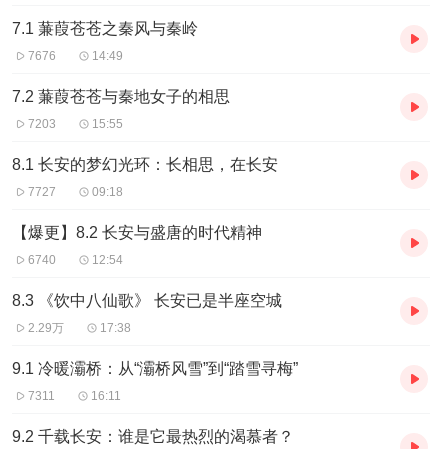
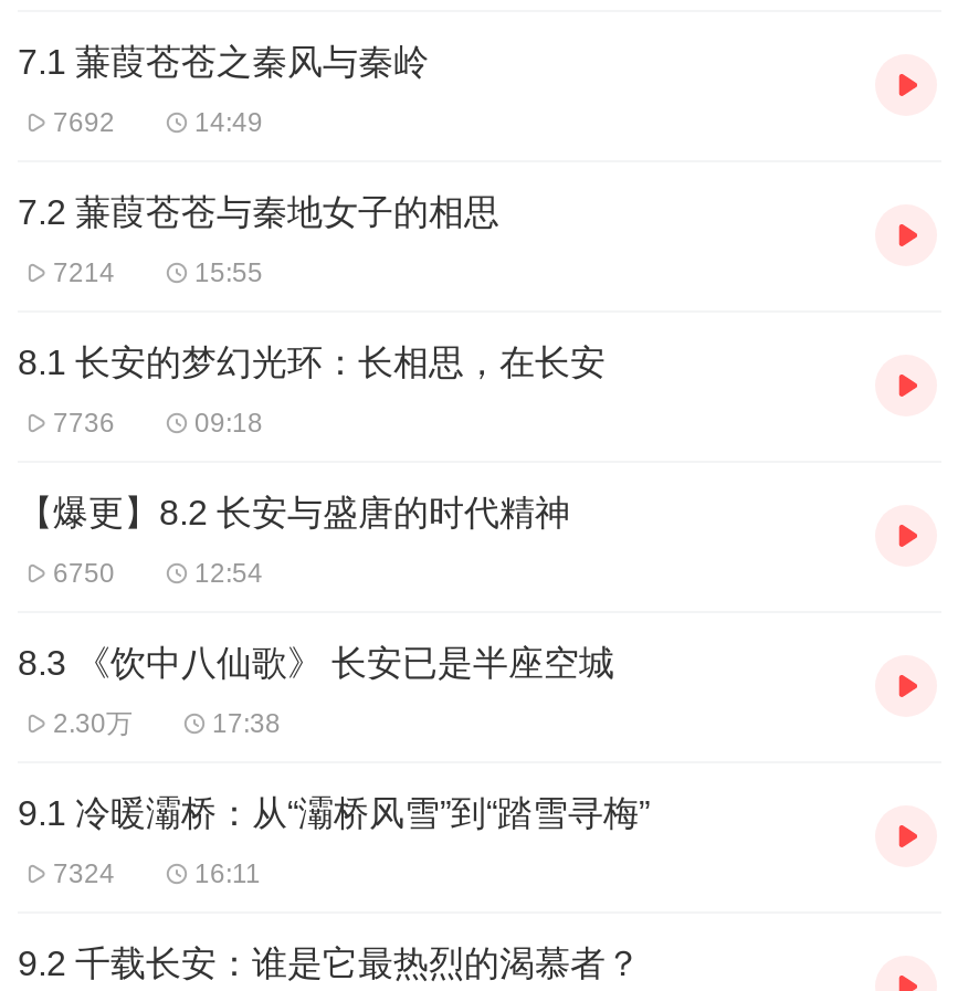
- 7676
+ 7692

- 7203
+ 7214

- 7727
+ 7736

- 6740
+ 6750

- 2.29万
+ 2.30万

- 7311
+ 7324
